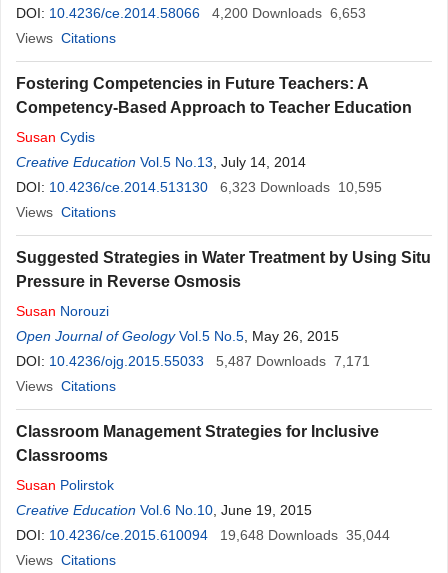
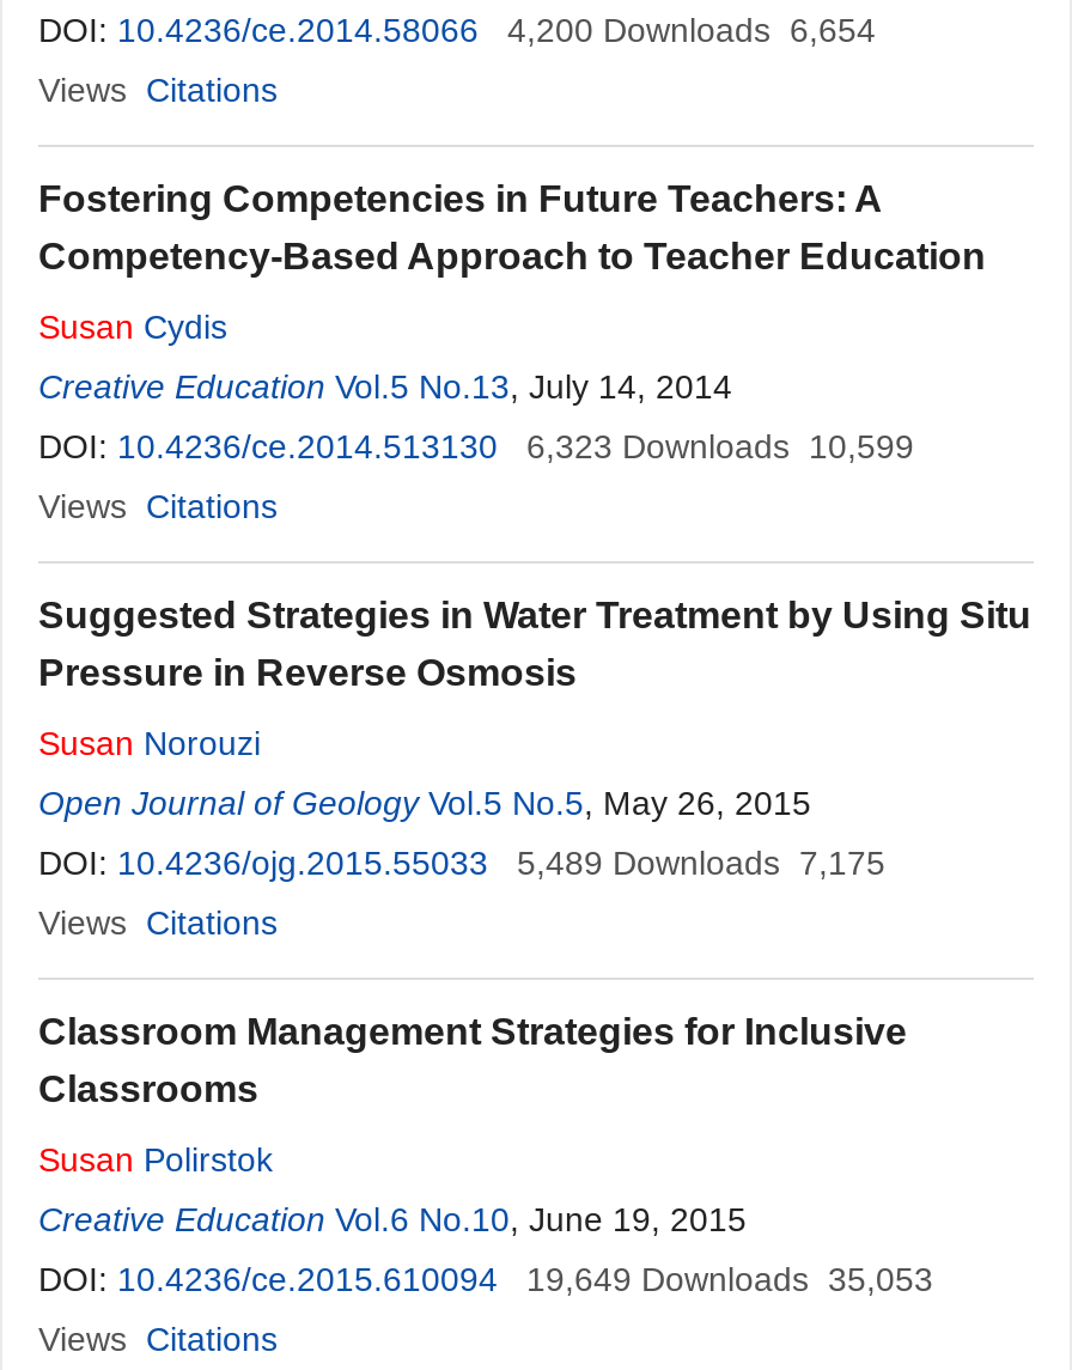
- DOI: 10.4236/ce.2014.58066 4,200 Downloads 6,653
+ DOI: 10.4236/ce.2014.58066 4,200 Downloads 6,654

- DOI: 10.4236/ce.2014.513130 6,323 Downloads 10,595
+ DOI: 10.4236/ce.2014.513130 6,323 Downloads 10,599

- DOI: 10.4236/ojg.2015.55033 5,487 Downloads 7,171
+ DOI: 10.4236/ojg.2015.55033 5,489 Downloads 7,175

- DOI: 10.4236/ce.2015.610094 19,648 Downloads 35,044
+ DOI: 10.4236/ce.2015.610094 19,649 Downloads 35,053
